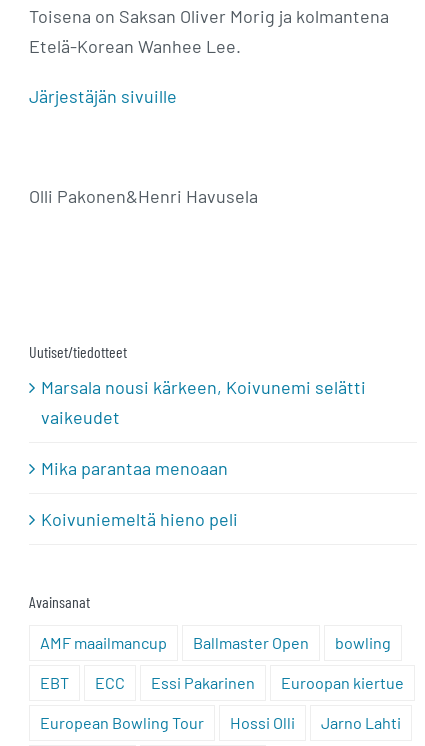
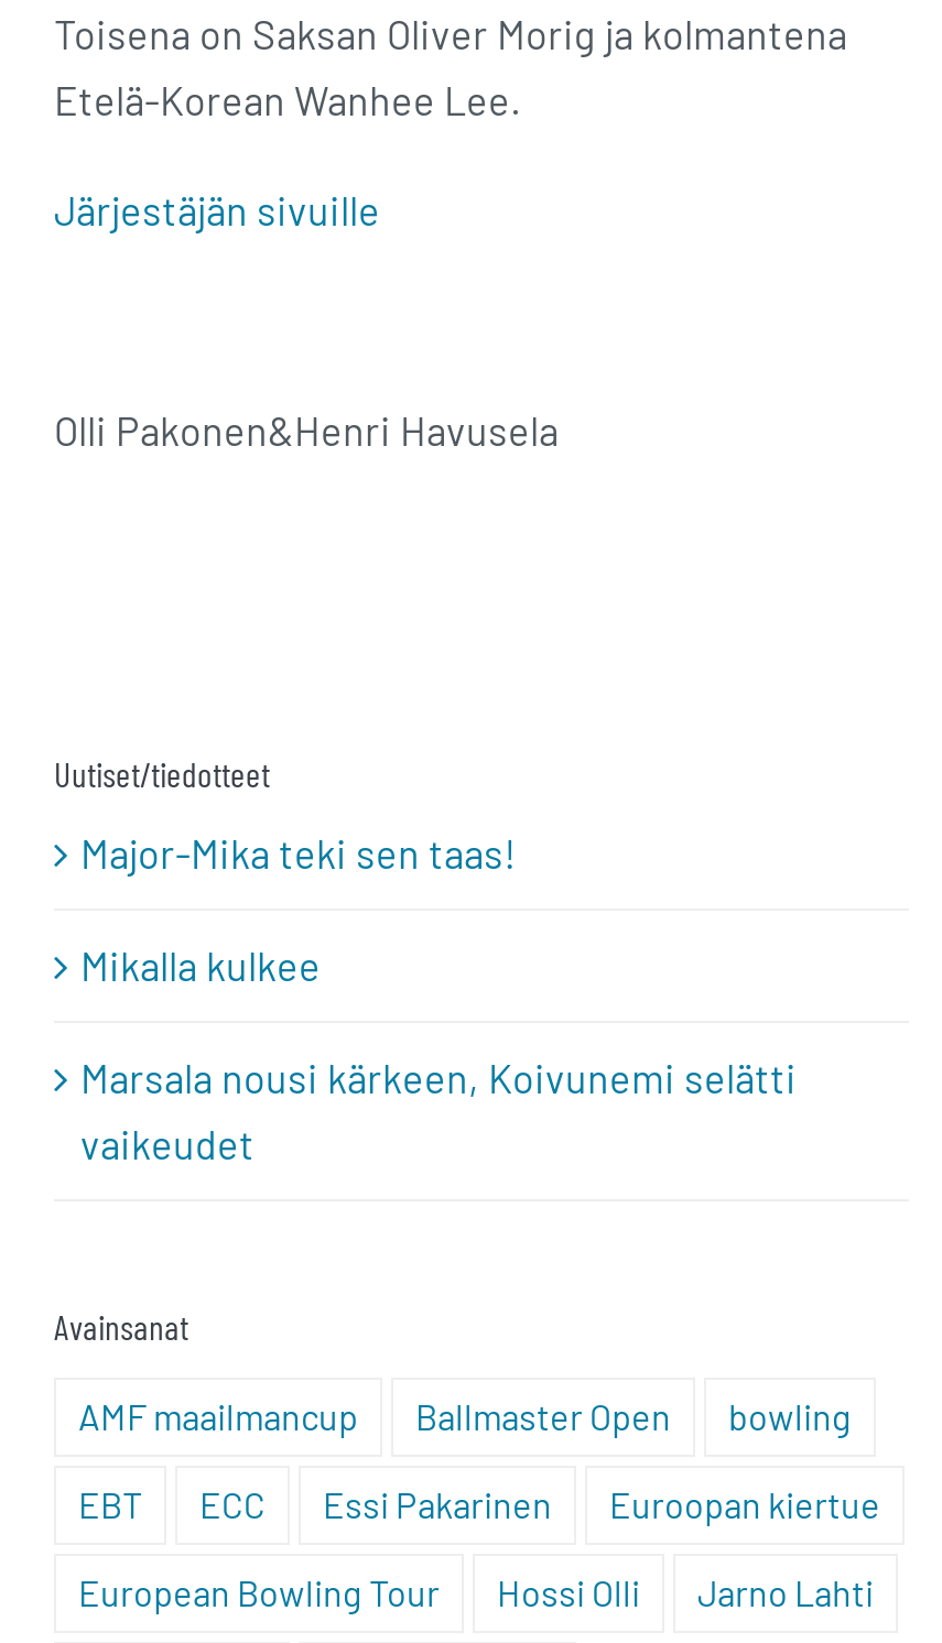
+ Major-Mika teki sen taas!
+ Mikalla kulkee

moved down: Marsala nousi kärkeen, Koivunemi selätti | vaikeudet

- Mika parantaa menoaan
- Koivuniemeltä hieno peli
